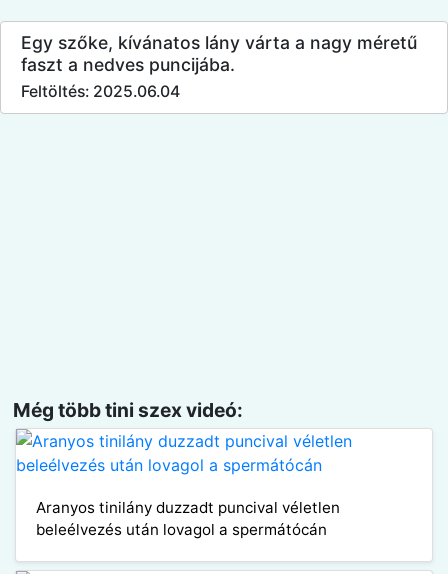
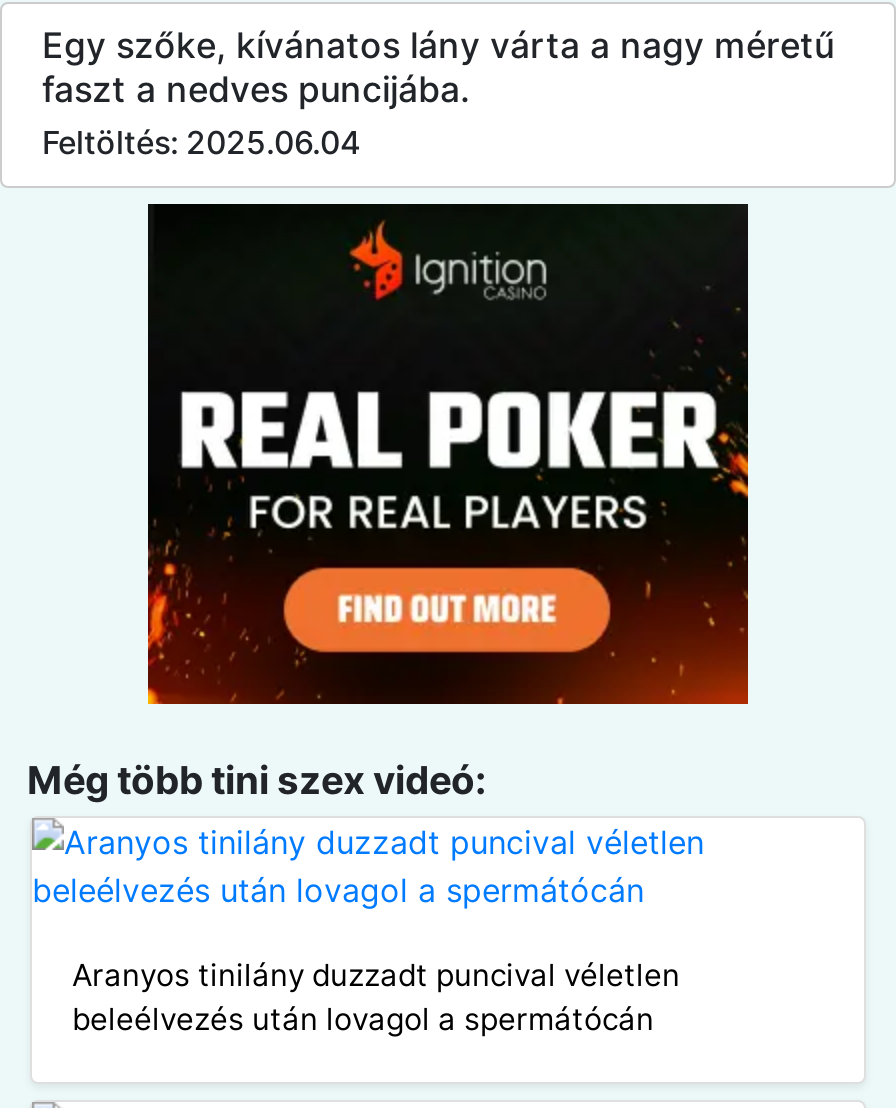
+ [image]
